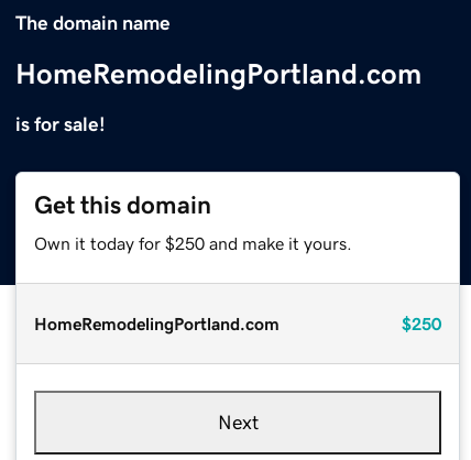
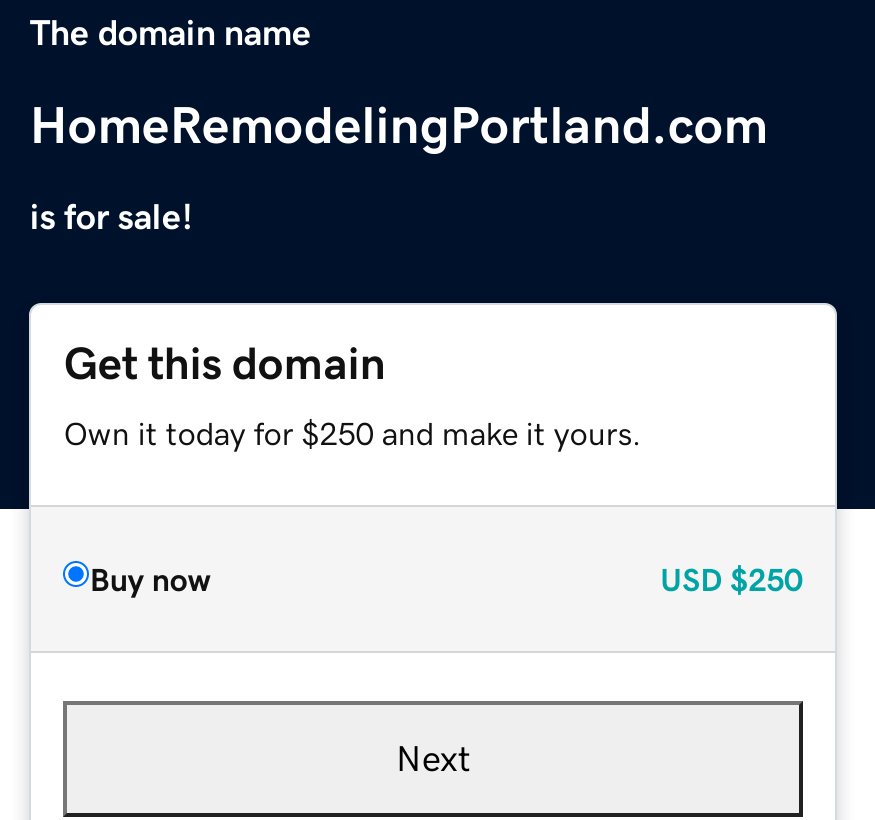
- HomeRemodelingPortland.com
- $250
+ Buy now
+ USD $250
